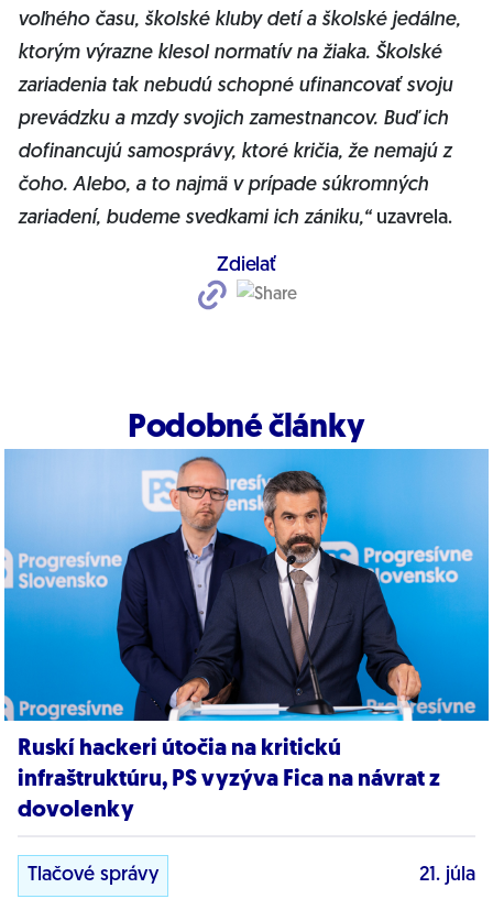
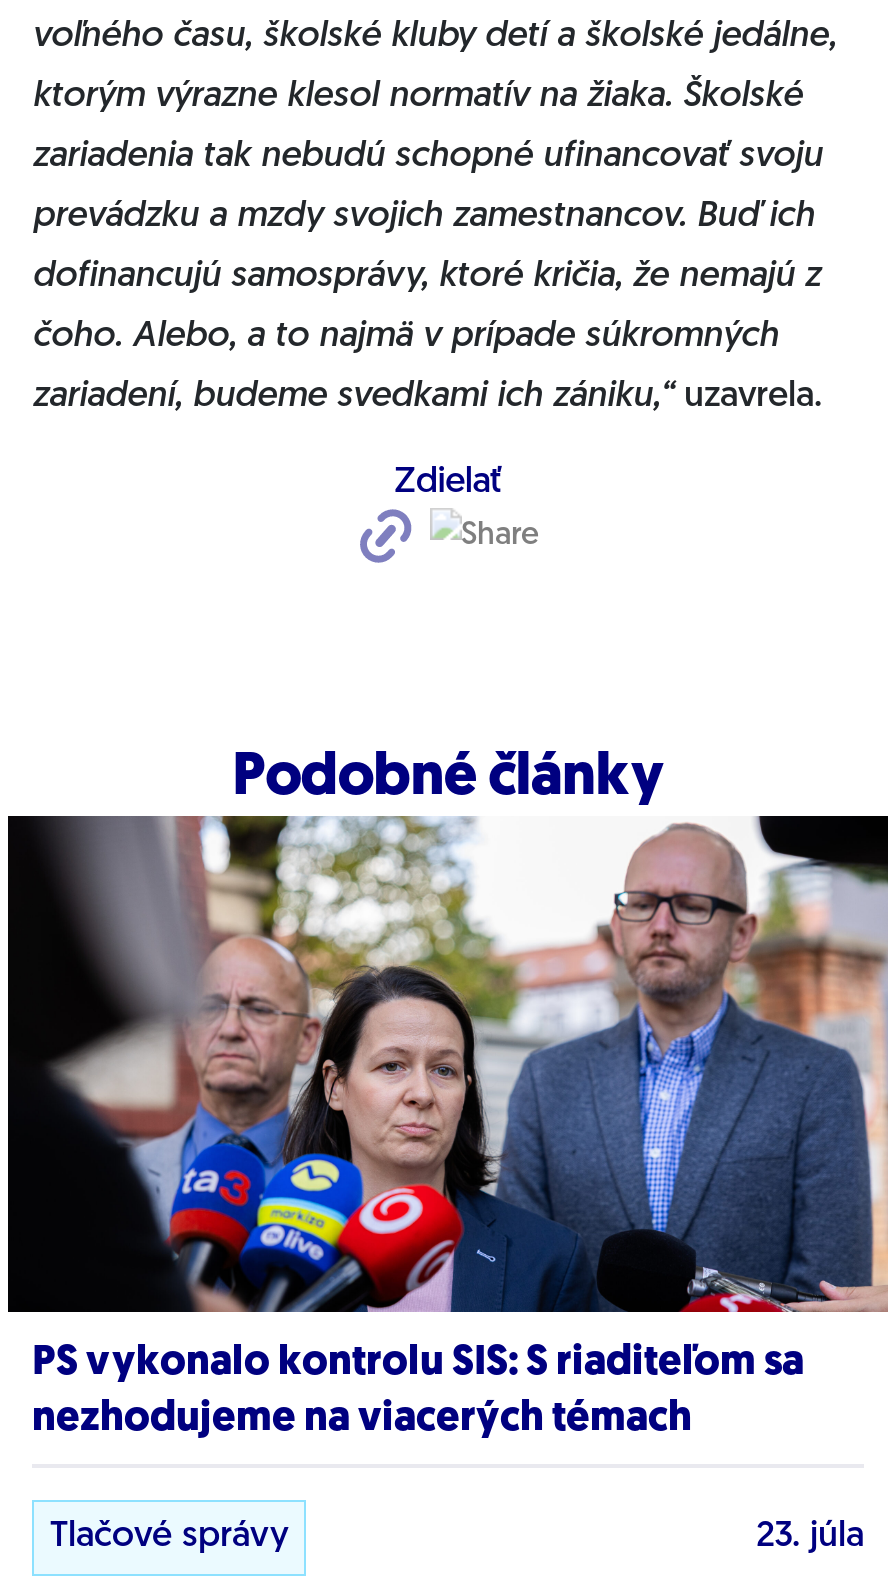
- [image]
- Ruskí hackeri útočia na kritickú
- infraštruktúru, PS vyzýva Fica na návrat z
- dovolenky
+ [image]
+ PS vykonalo kontrolu SIS: S riaditeľom sa
+ nezhodujeme na viacerých témach

- 21. júla
+ 23. júla
